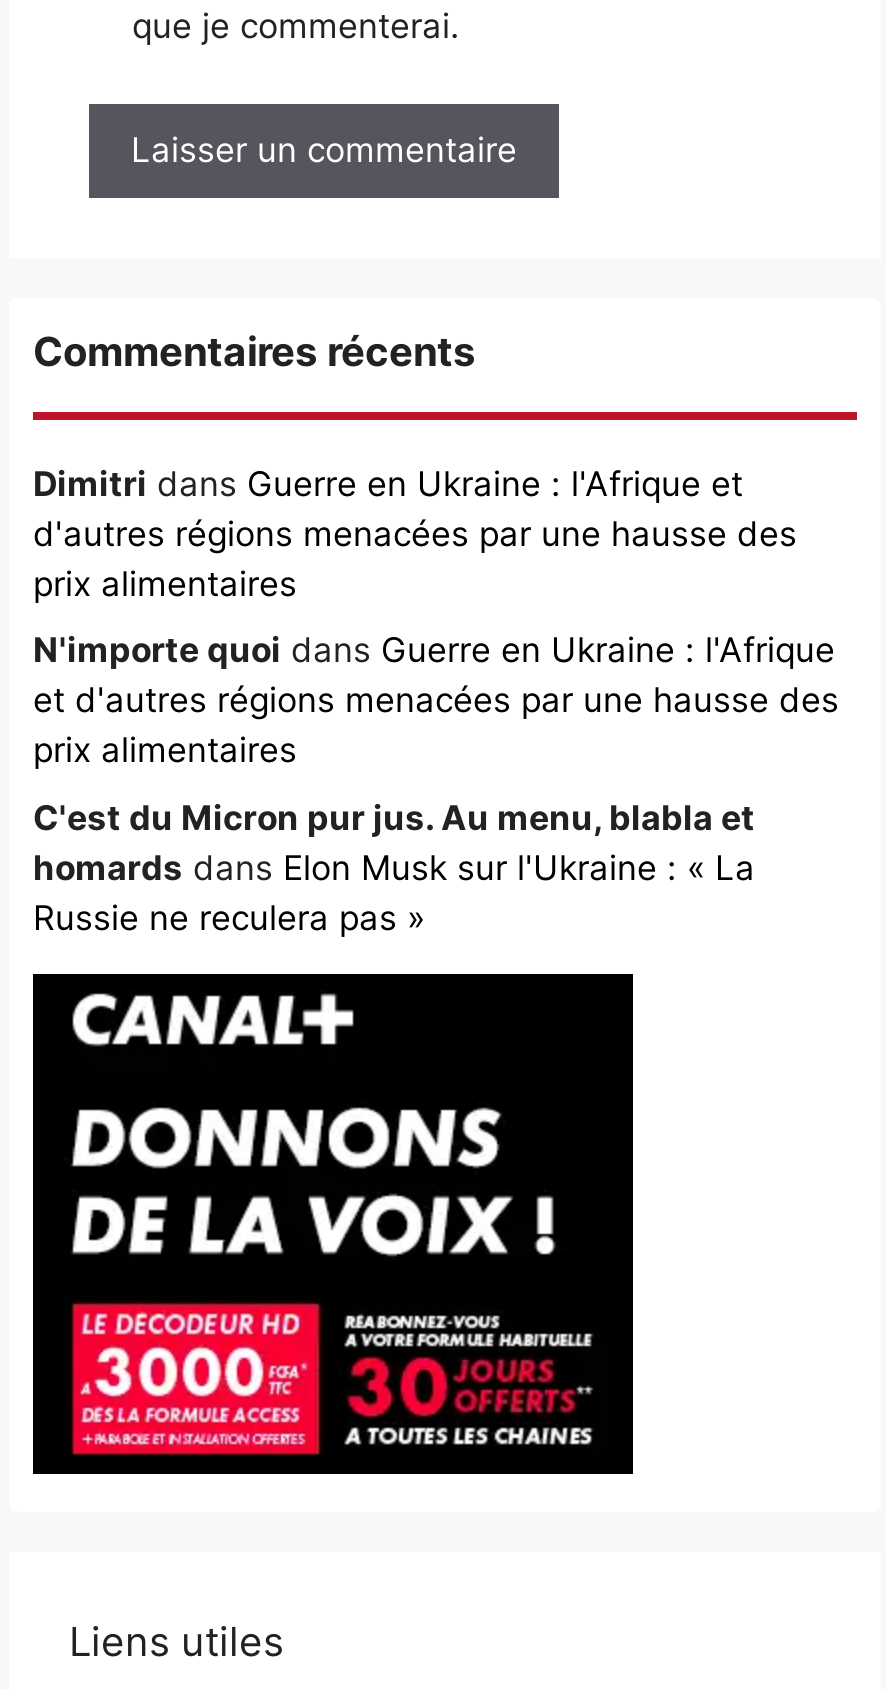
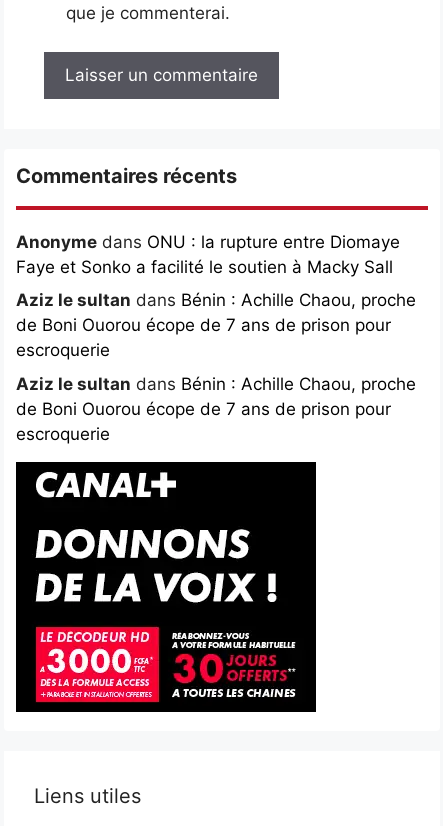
- Dimitri dans Guerre en Ukraine : l'Afrique et
- d'autres régions menacées par une hausse des
- prix alimentaires
+ Anonyme dans ONU : la rupture entre Diomaye
+ Faye et Sonko a facilité le soutien à Macky Sall

- N'importe quoi dans Guerre en Ukraine : l'Afrique
- et d'autres régions menacées par une hausse des
- prix alimentaires
+ Aziz le sultan dans Bénin : Achille Chaou, proche
+ de Boni Ouorou écope de 7 ans de prison pour
+ escroquerie

- C'est du Micron pur jus. Au menu, blabla et
- homards dans Elon Musk sur l'Ukraine : « La
- Russie ne reculera pas »
+ Aziz le sultan dans Bénin : Achille Chaou, proche
+ de Boni Ouorou écope de 7 ans de prison pour
+ escroquerie
